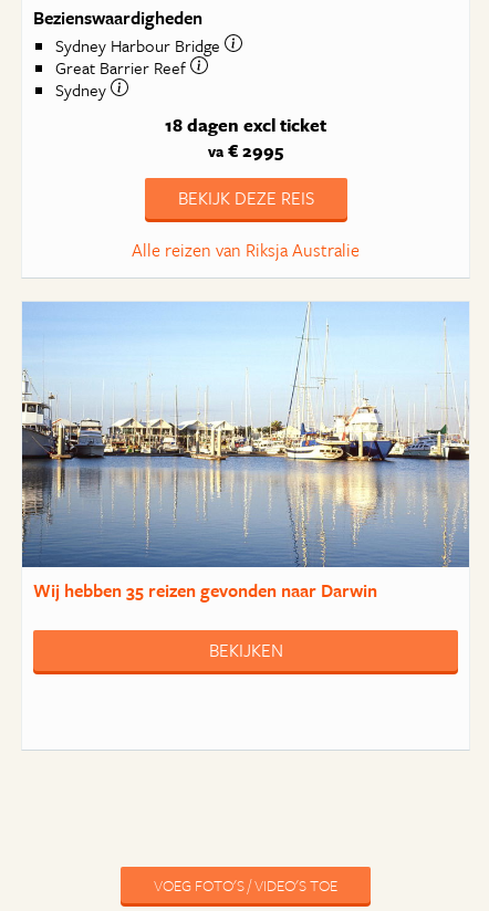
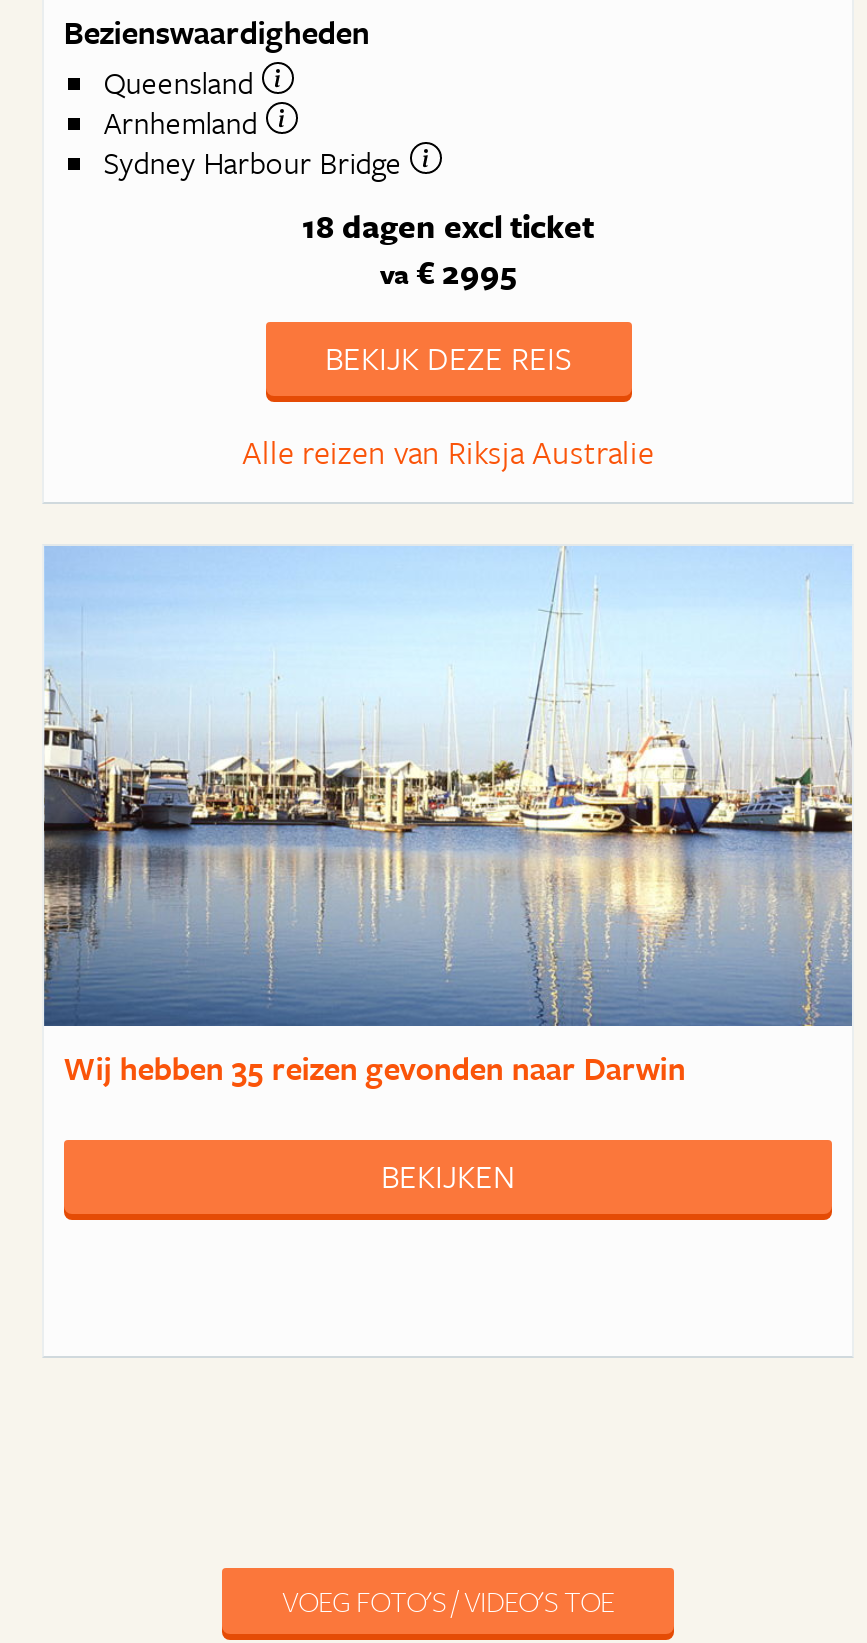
+ Queensland
+ Arnhemland

moved down: Sydney Harbour Bridge

- Great Barrier Reef
- Sydney
